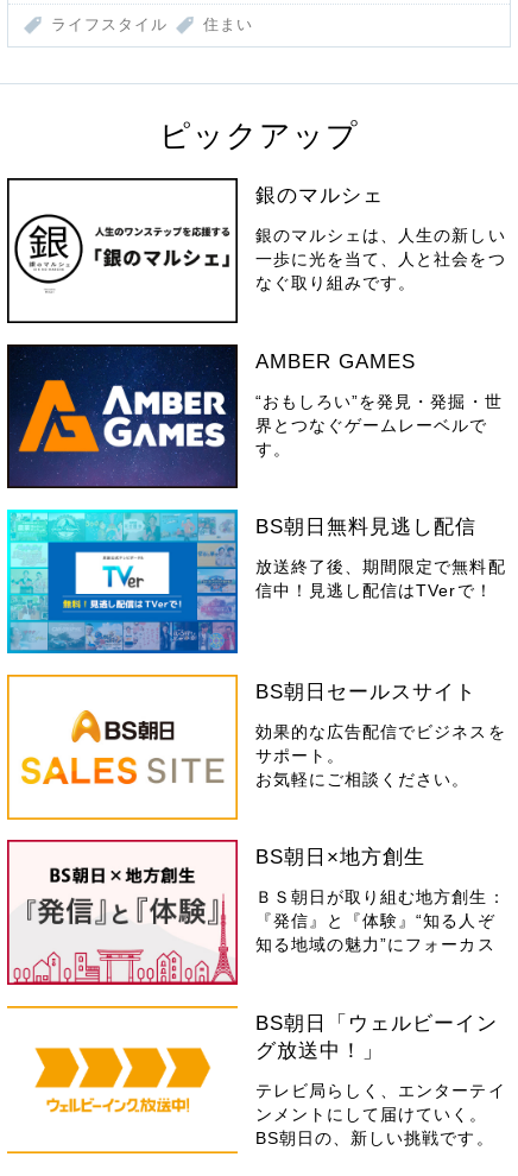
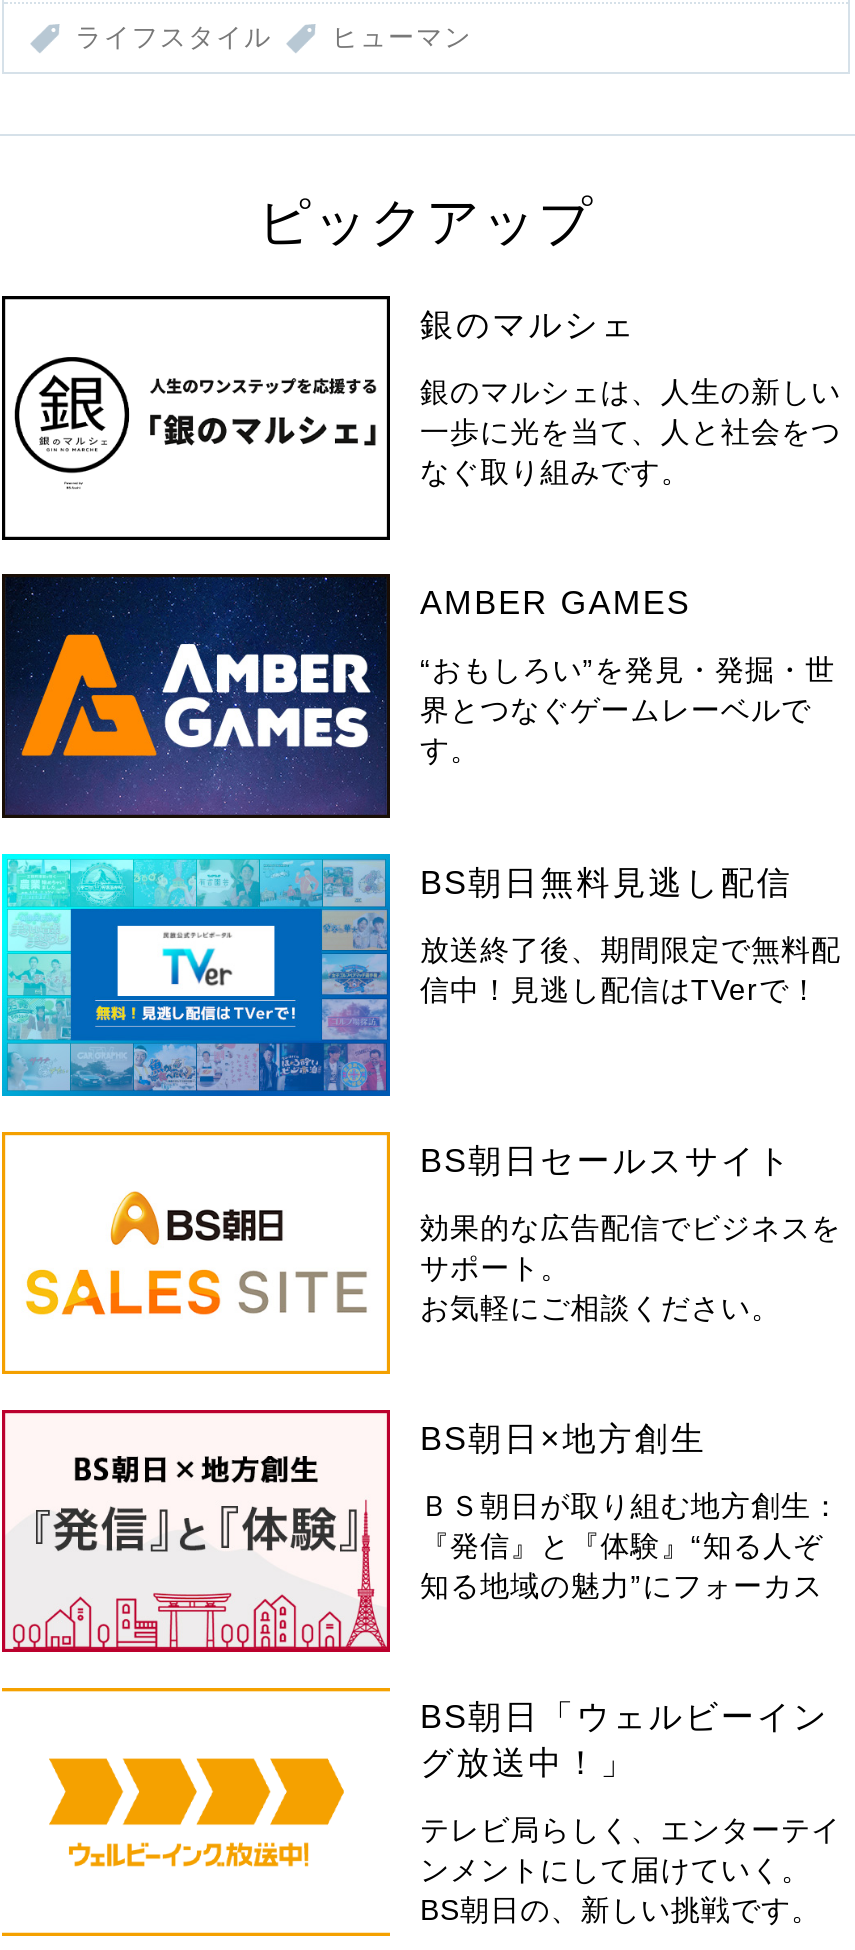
- 住まい
+ ヒューマン
